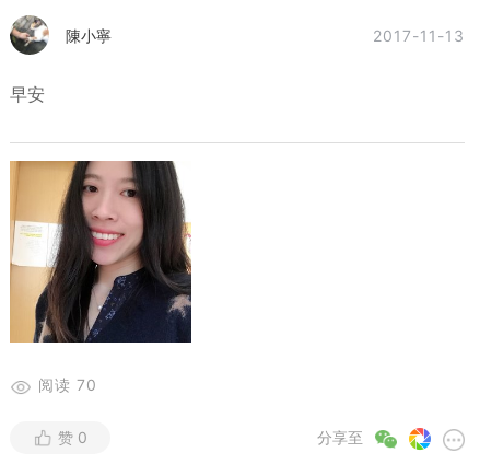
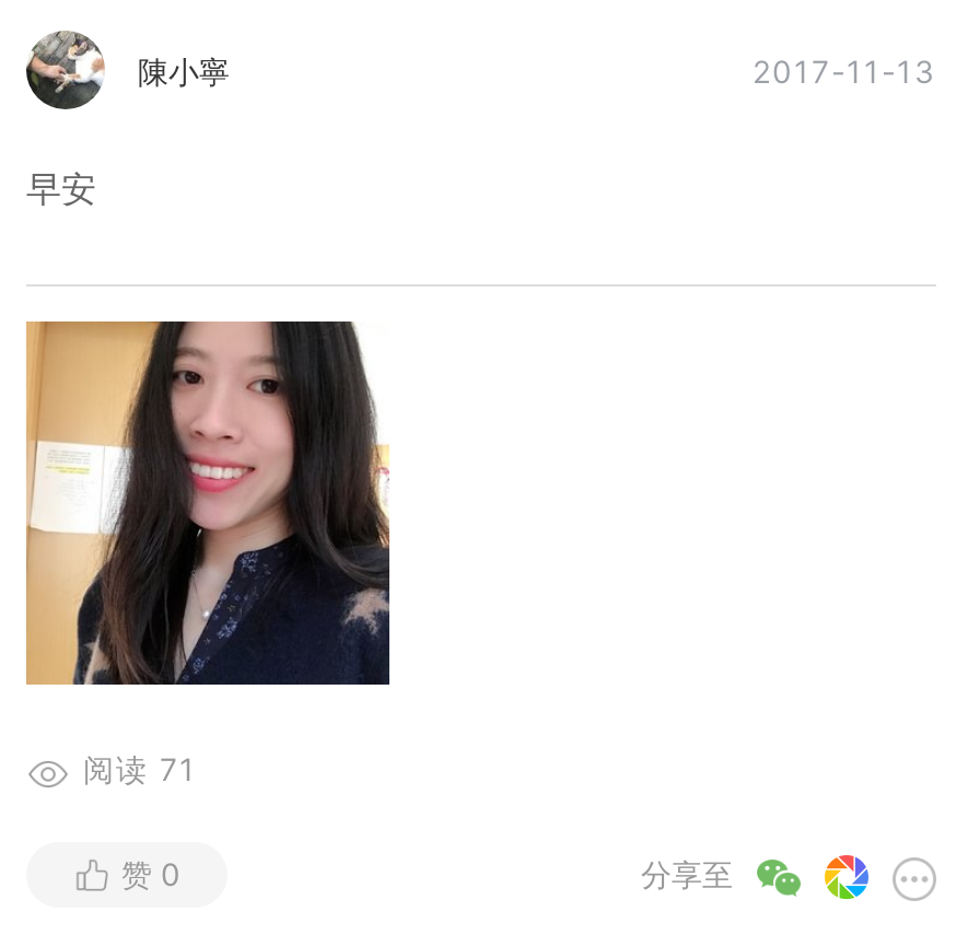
- 阅读70
+ 阅读71
